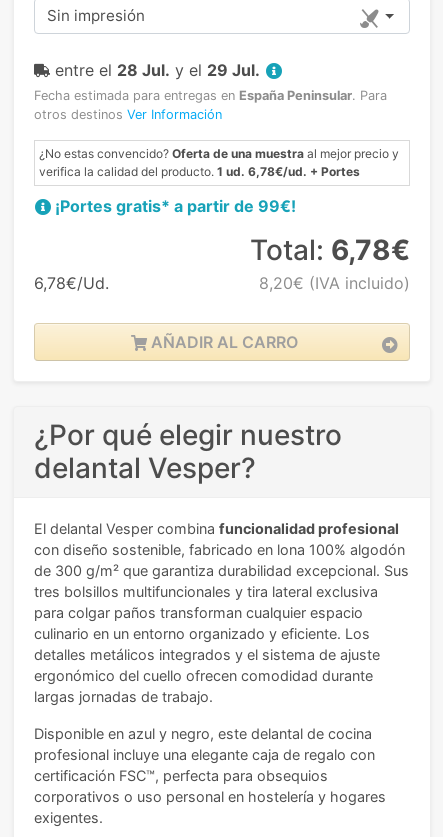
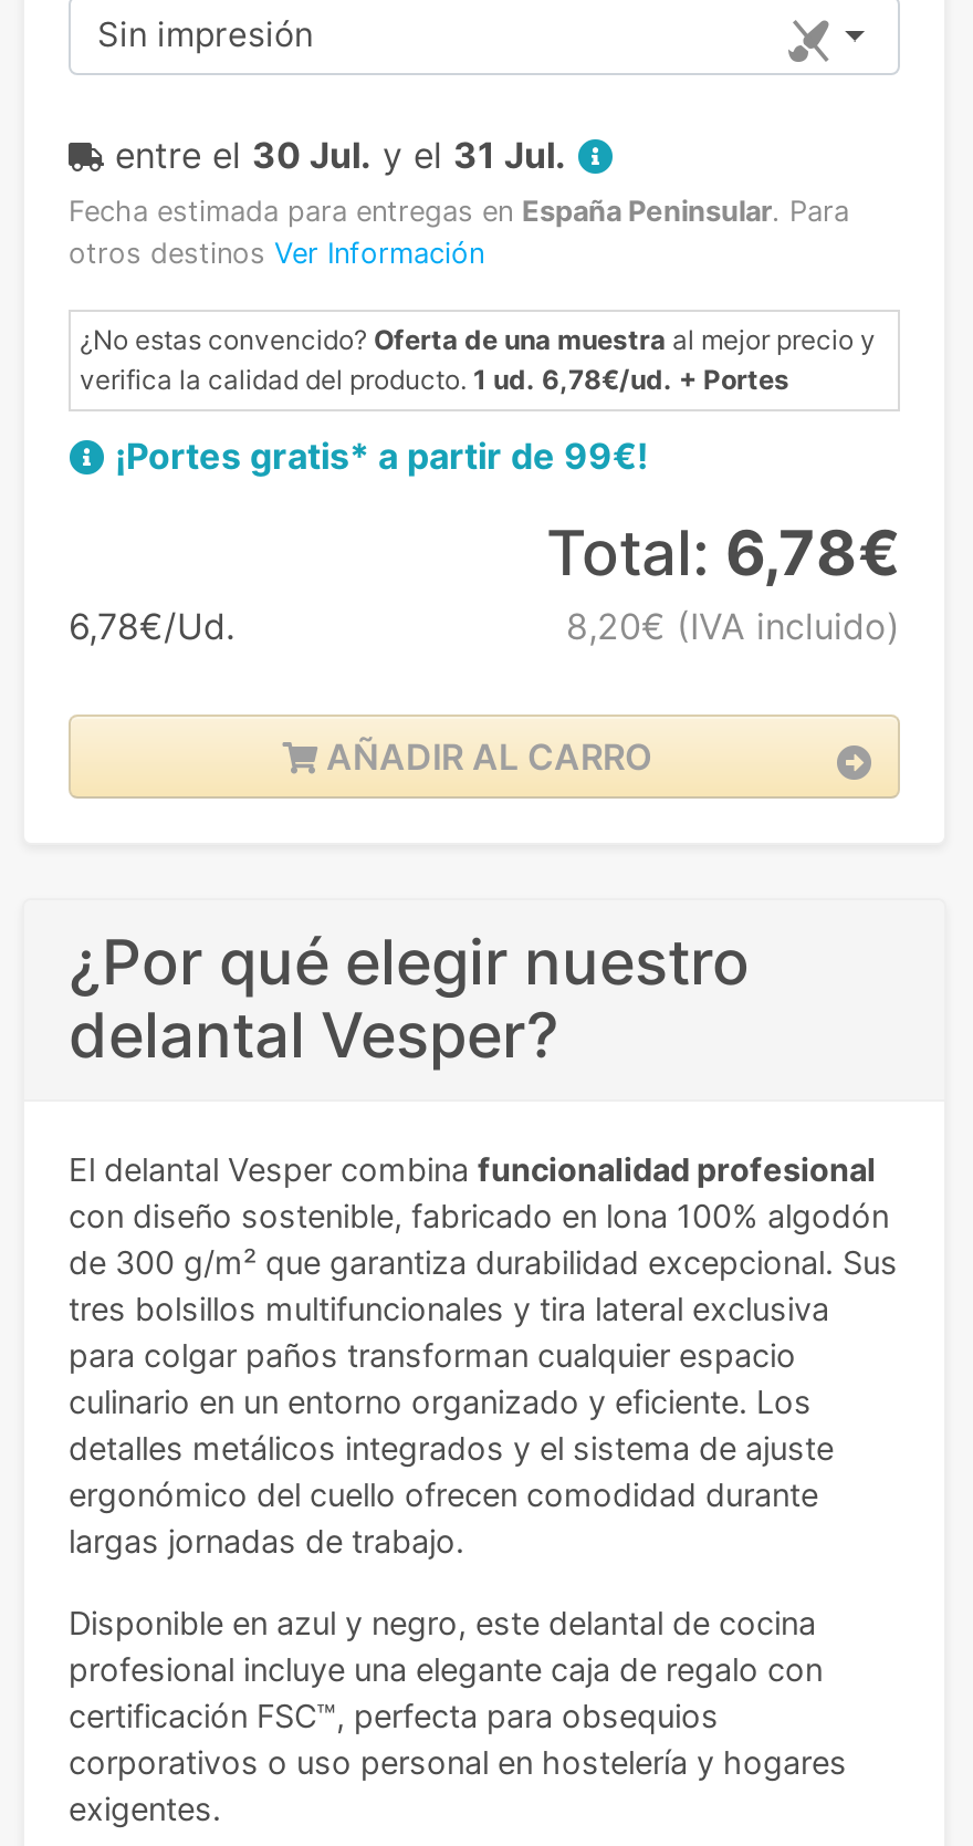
- entre el 28 Jul. y el 29 Jul.
+ entre el 30 Jul. y el 31 Jul.
